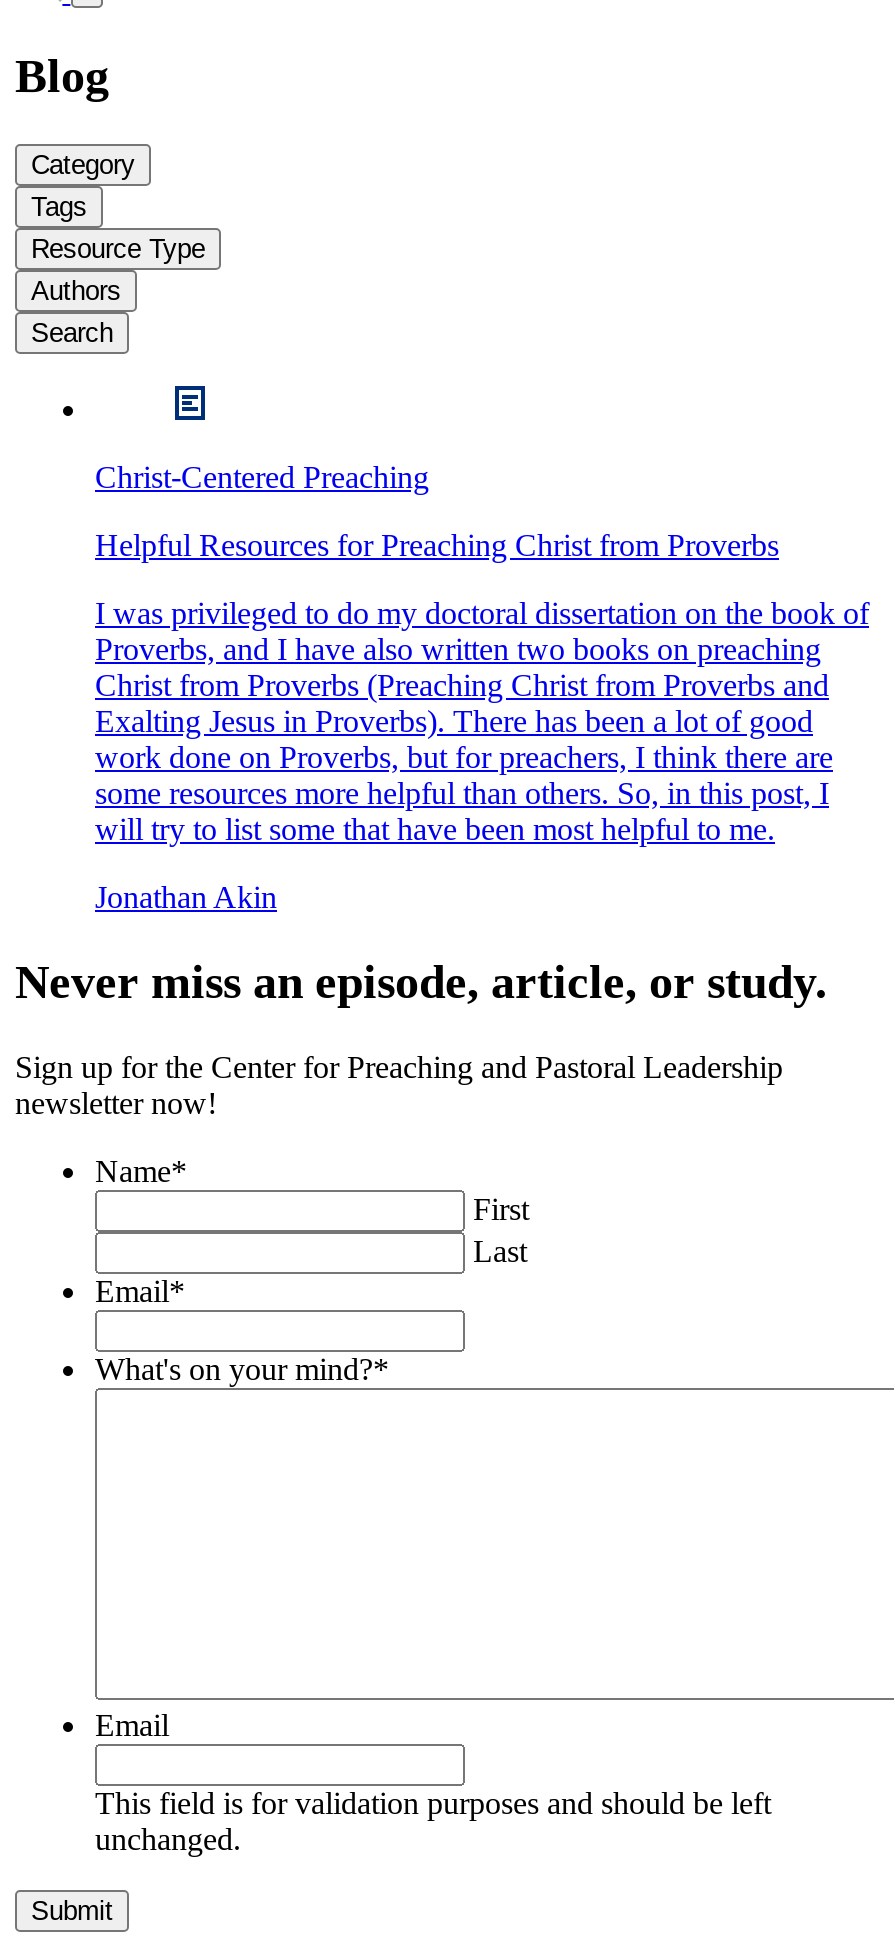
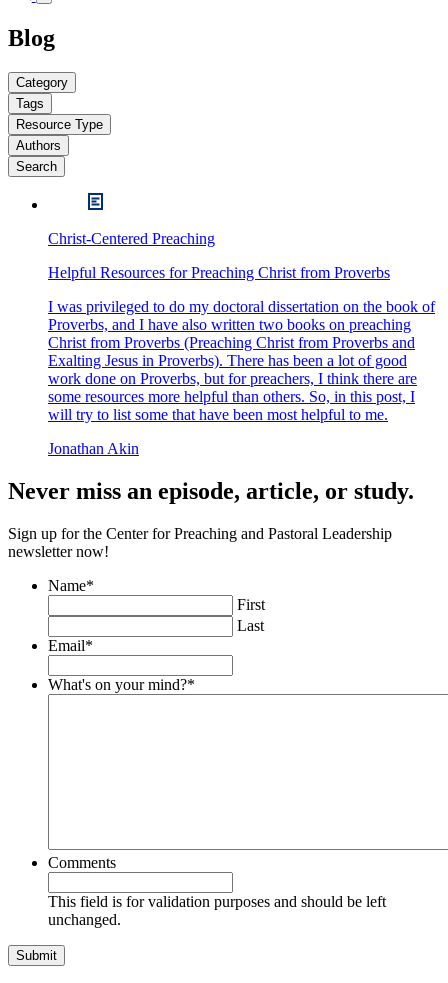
- Email
+ Comments
